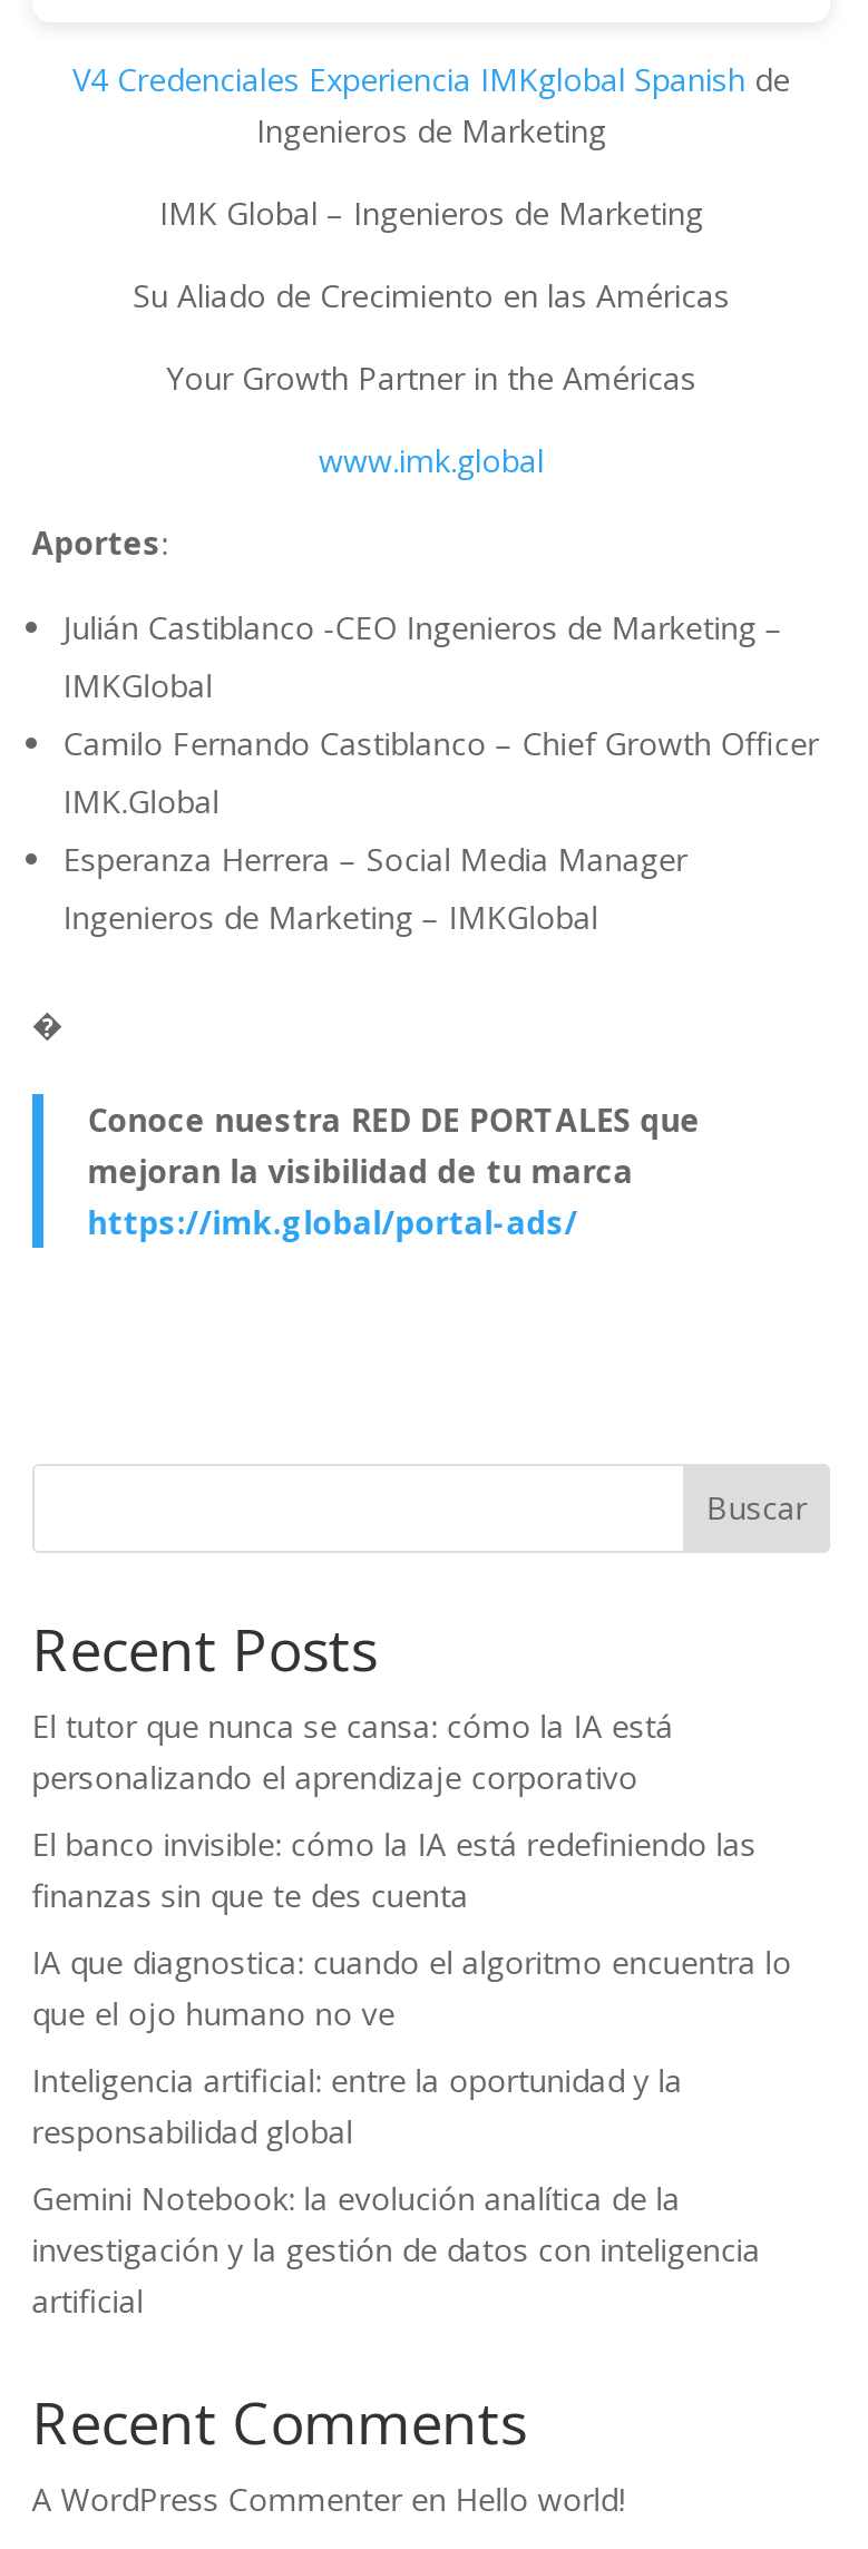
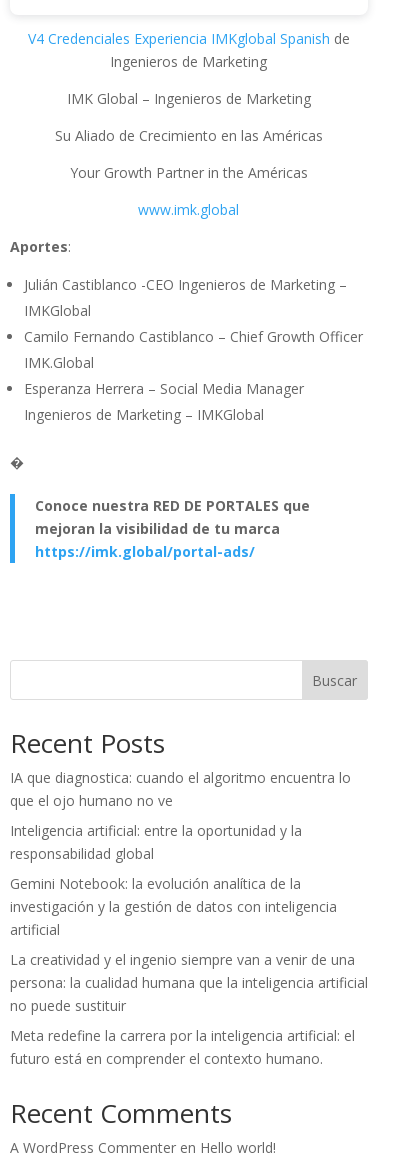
- El tutor que nunca se cansa: cómo la IA está
- personalizando el aprendizaje corporativo
- El banco invisible: cómo la IA está redefiniendo las
- finanzas sin que te des cuenta

moved up: IA que diagnostica: cuando el algoritmo encuentra lo | que el ojo humano no ve | Inteligencia artificial: entre la oportunidad y la | responsabilidad global | Gemini Notebook: la evolución analítica de la | investigación y la gestión de datos con inteligencia | artificial

+ La creatividad y el ingenio siempre van a venir de una
+ persona: la cualidad humana que la inteligencia artificial
+ no puede sustituir
+ Meta redefine la carrera por la inteligencia artificial: el
+ futuro está en comprender el contexto humano.
